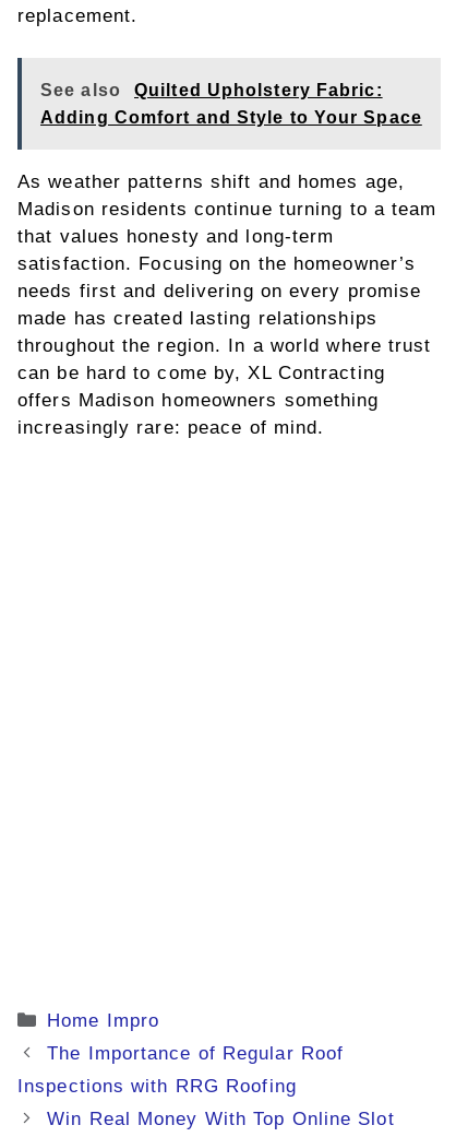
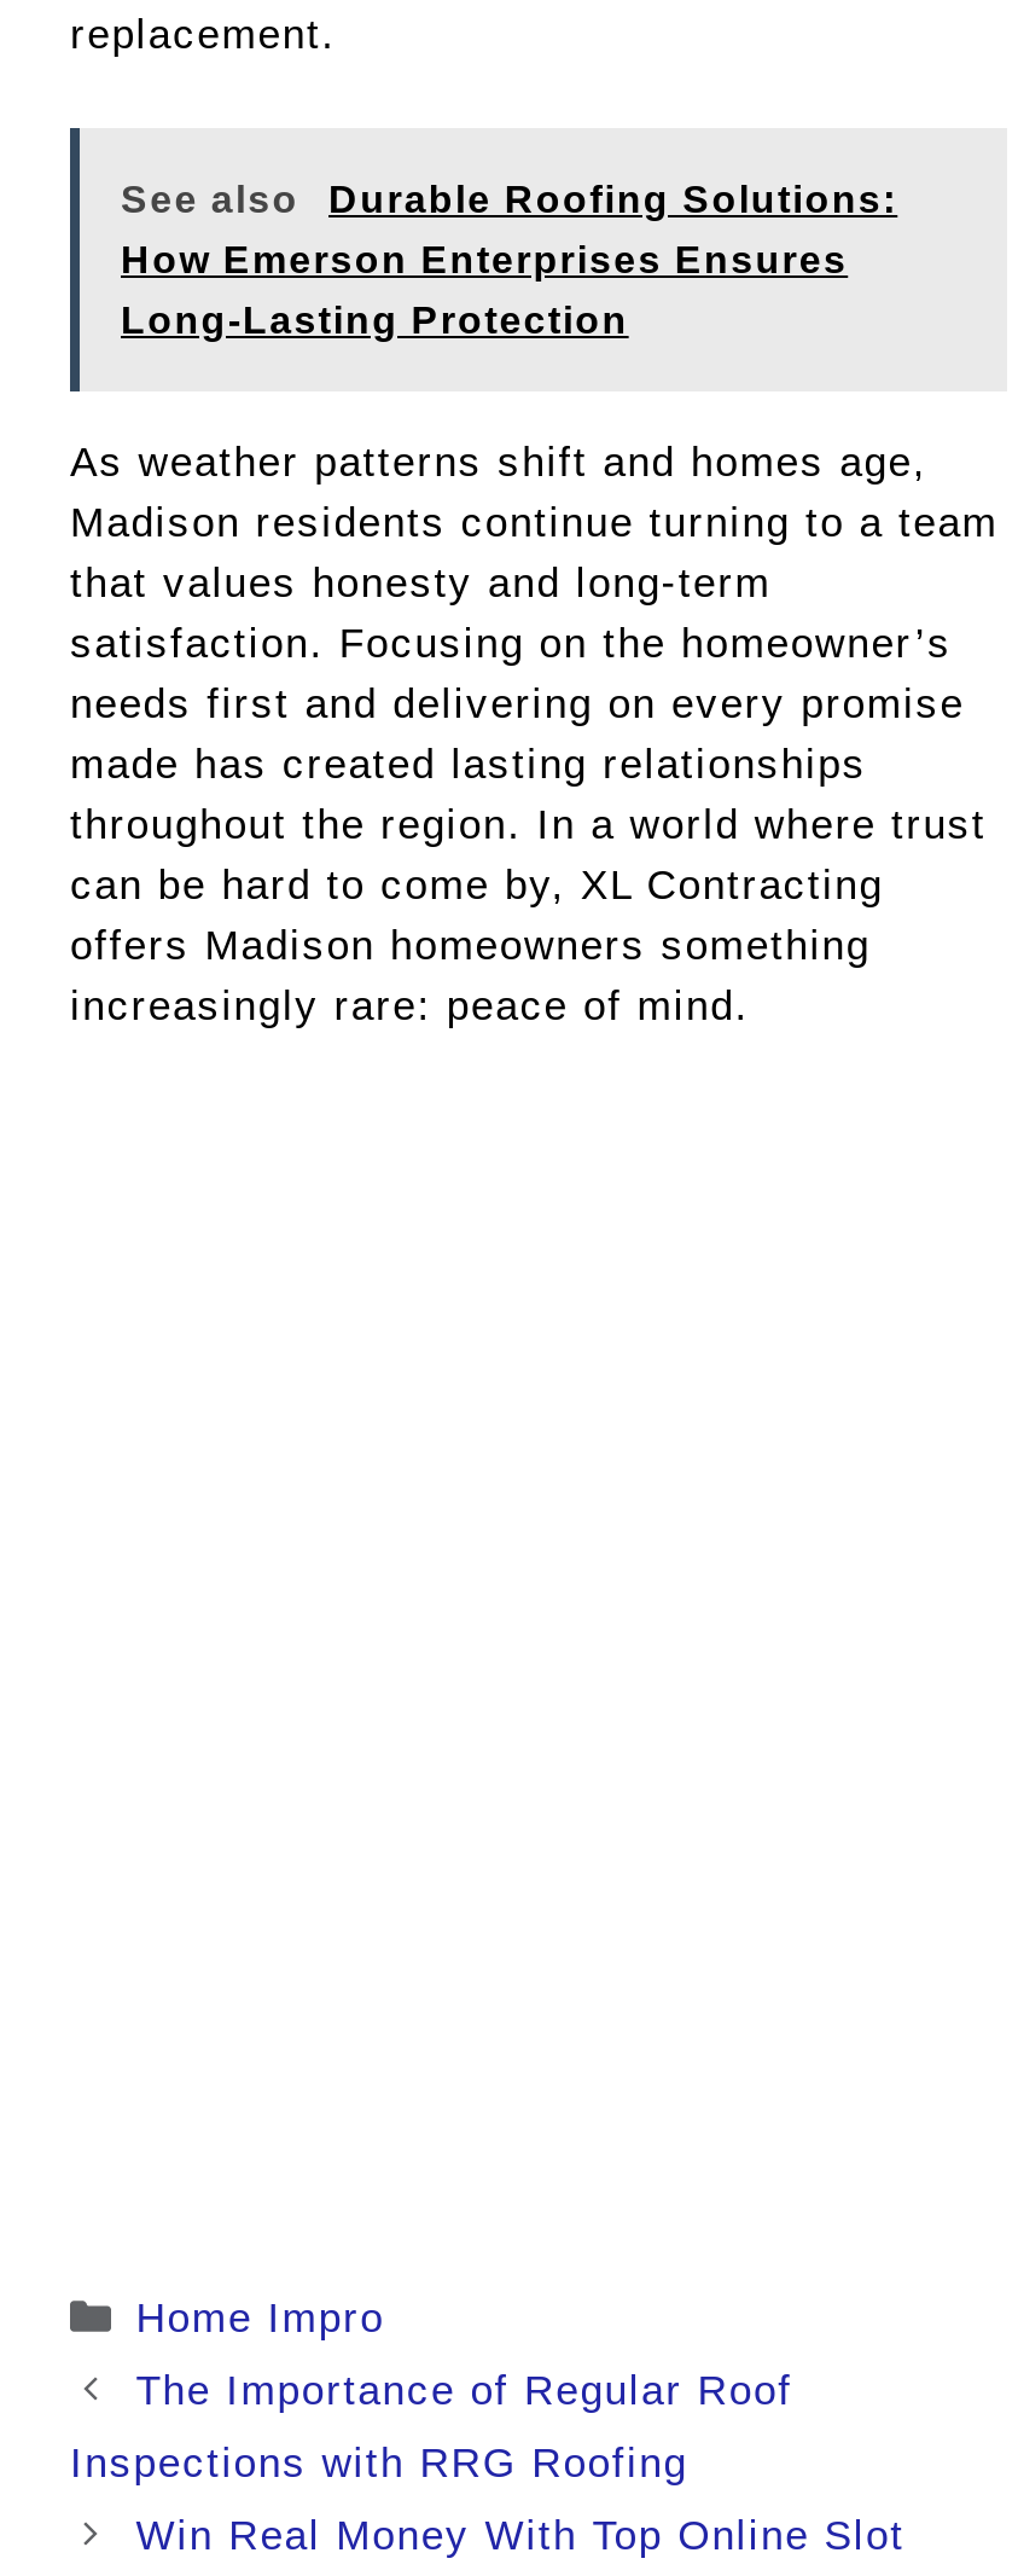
- Quilted Upholstery Fabric:
- Adding Comfort and Style to Your Space
+ Durable Roofing Solutions:
+ How Emerson Enterprises Ensures
+ Long-Lasting Protection
